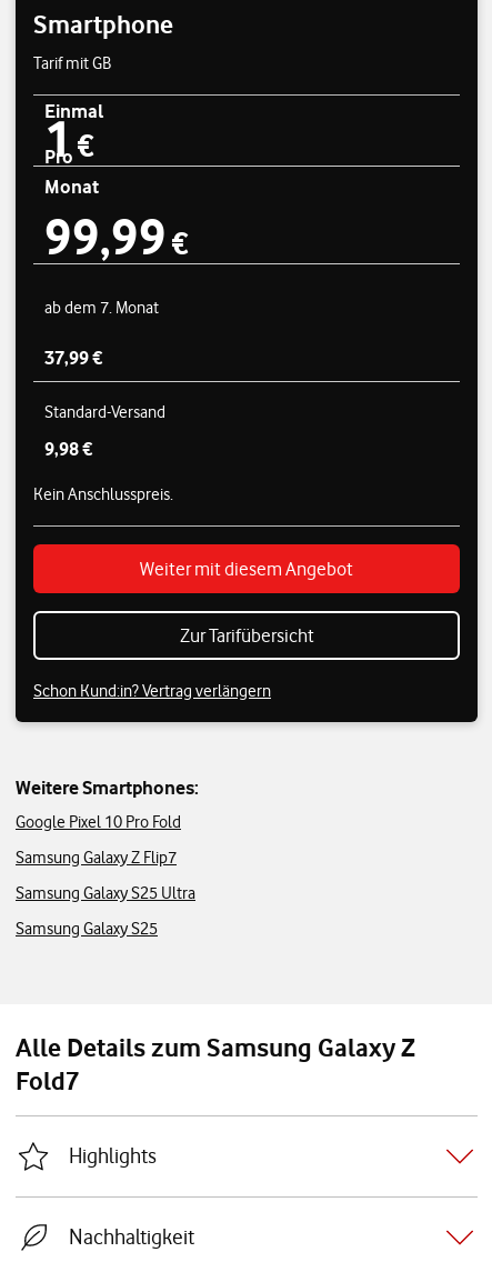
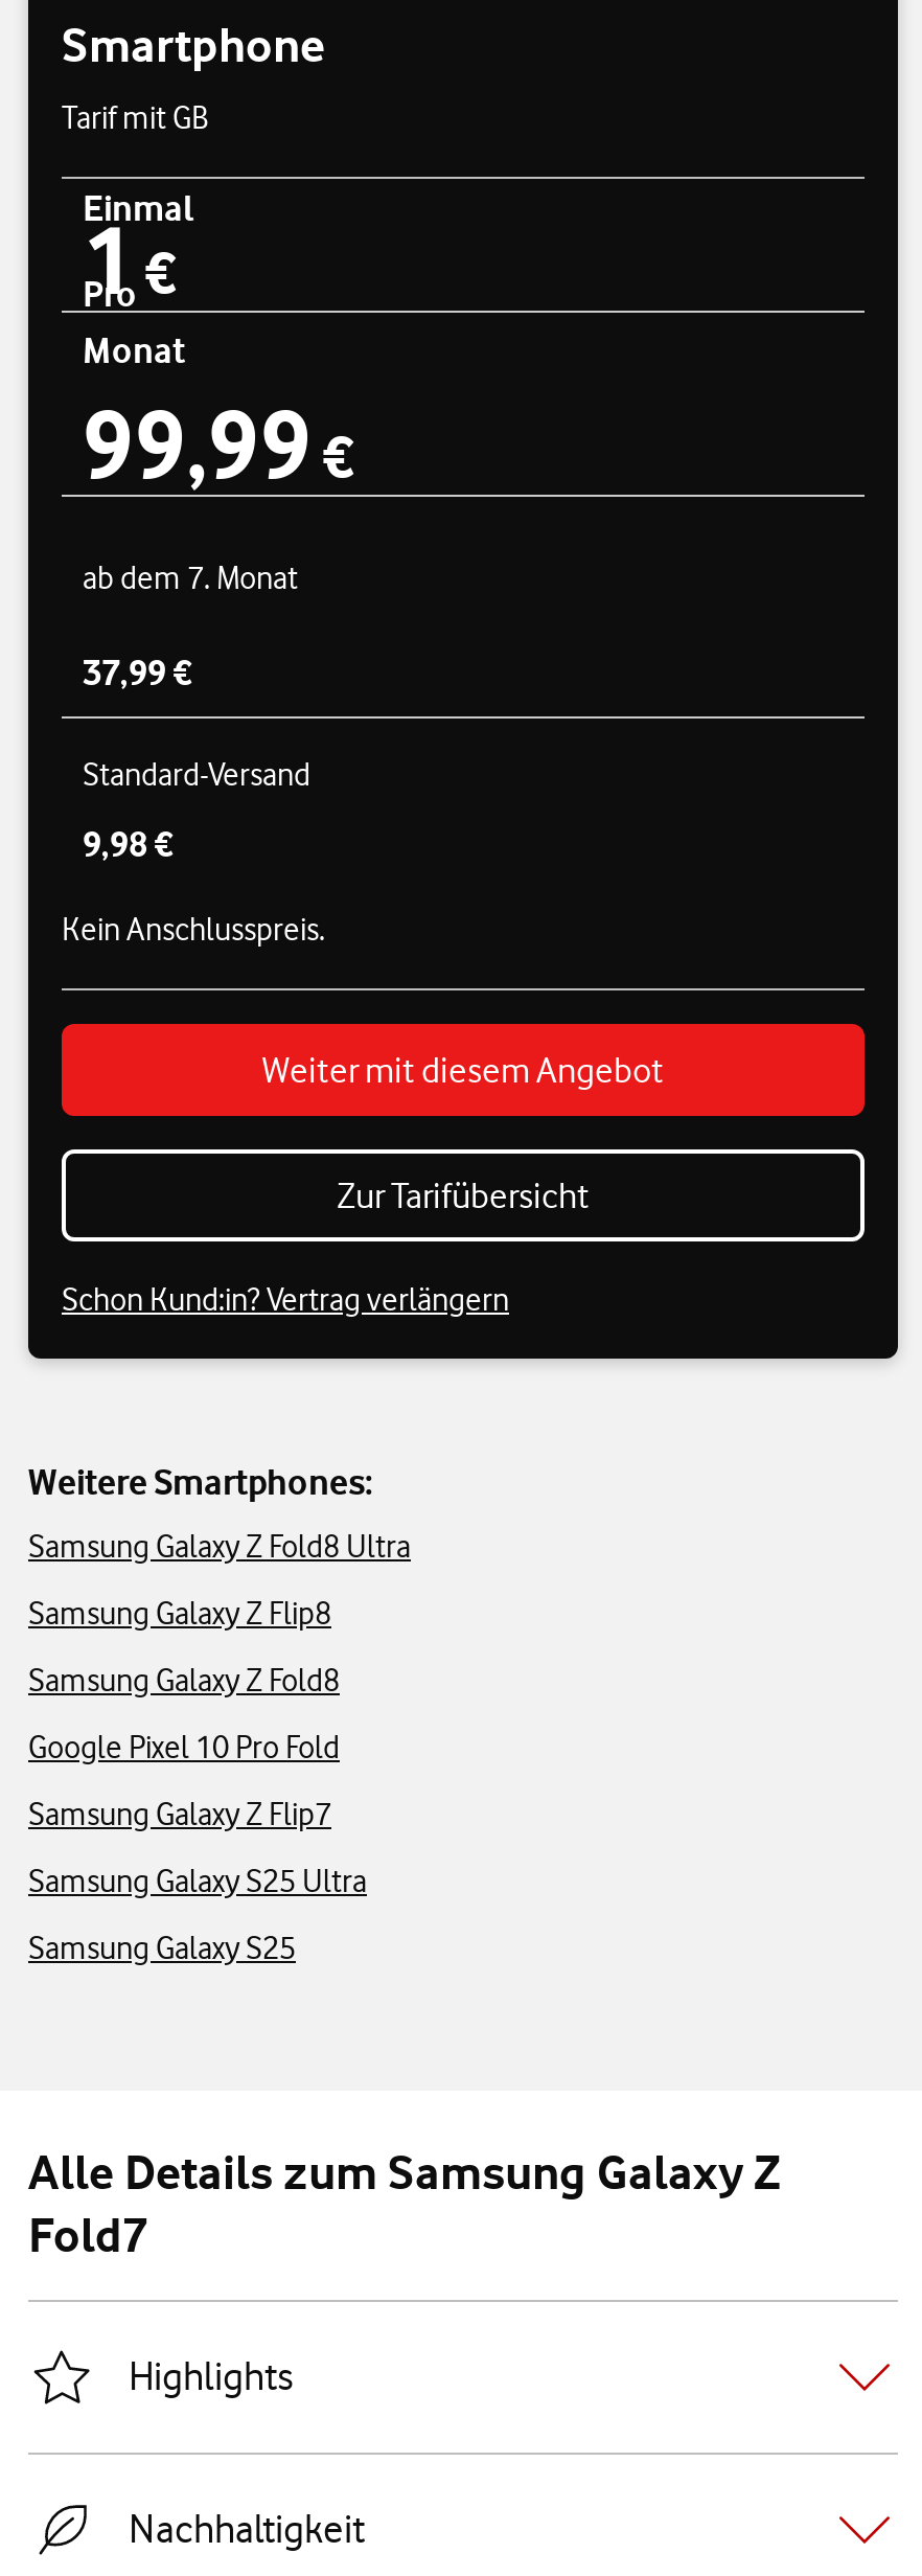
+ Samsung Galaxy Z Fold8 Ultra
+ Samsung Galaxy Z Flip8
+ Samsung Galaxy Z Fold8
